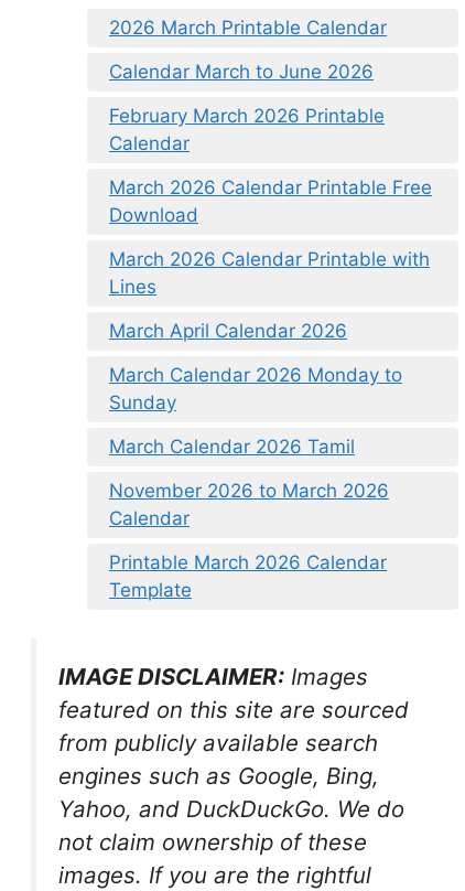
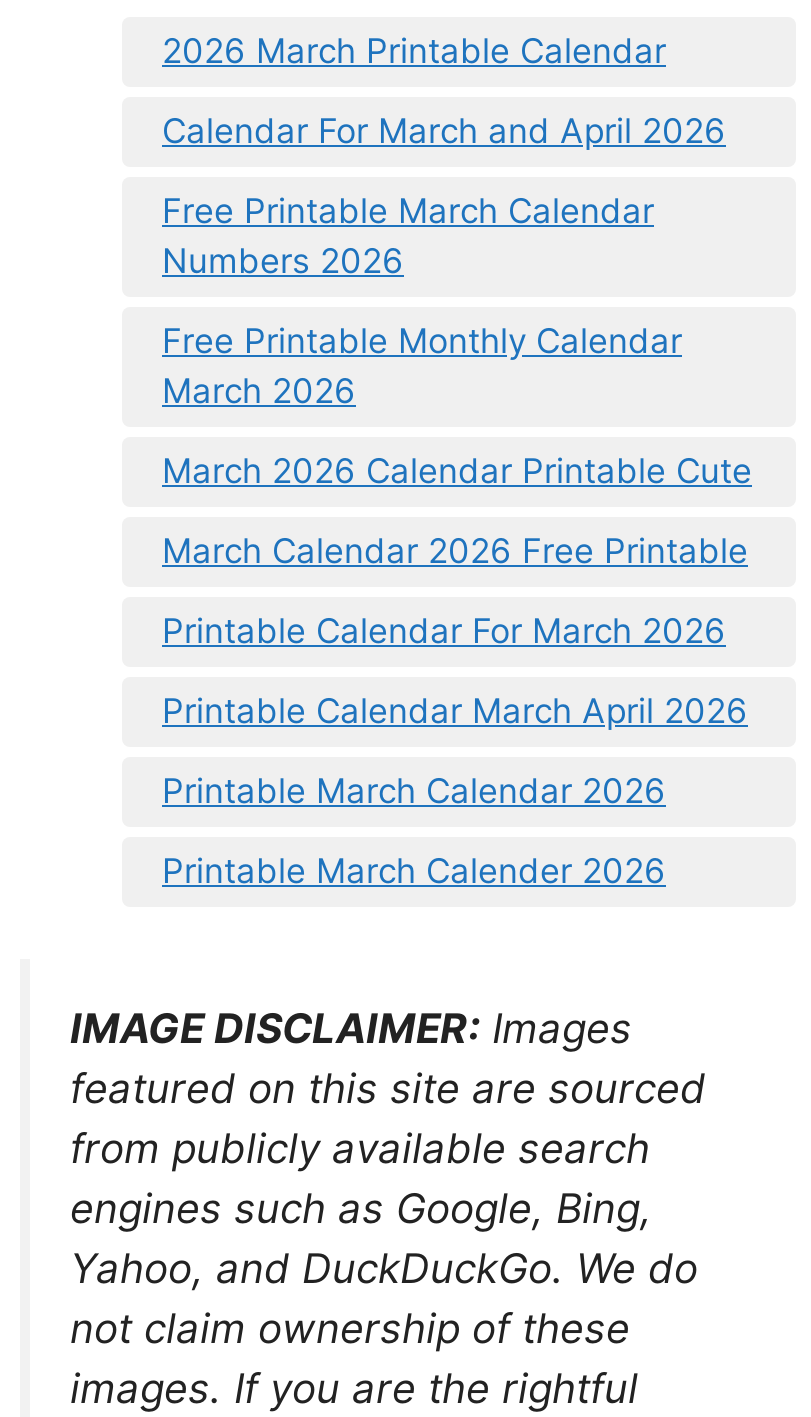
- Calendar March to June 2026
+ Calendar For March and April 2026

- February March 2026 Printable
- Calendar
+ Free Printable March Calendar
+ Numbers 2026

- March 2026 Calendar Printable Free
- Download
+ Free Printable Monthly Calendar
+ March 2026

- March 2026 Calendar Printable with
- Lines
+ March 2026 Calendar Printable Cute

- March April Calendar 2026
+ March Calendar 2026 Free Printable

- March Calendar 2026 Monday to
- Sunday
+ Printable Calendar For March 2026

- March Calendar 2026 Tamil
+ Printable Calendar March April 2026

- November 2026 to March 2026
- Calendar
+ Printable March Calendar 2026

- Printable March 2026 Calendar
- Template
+ Printable March Calender 2026
